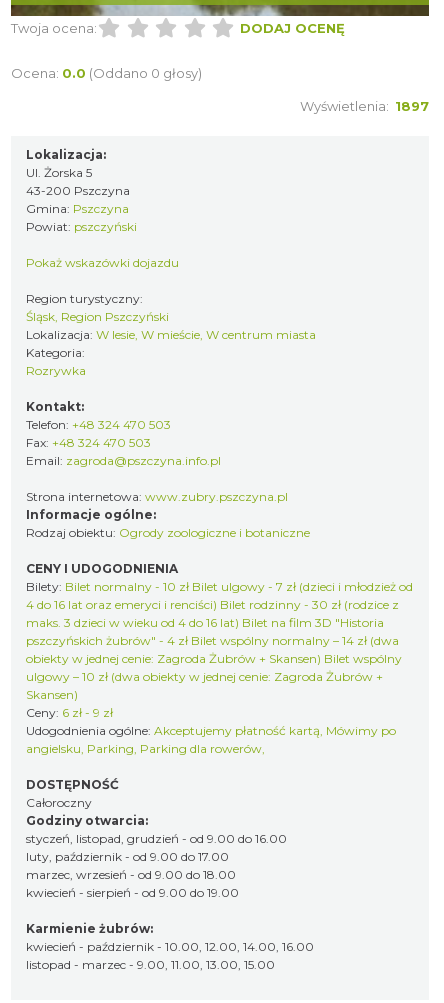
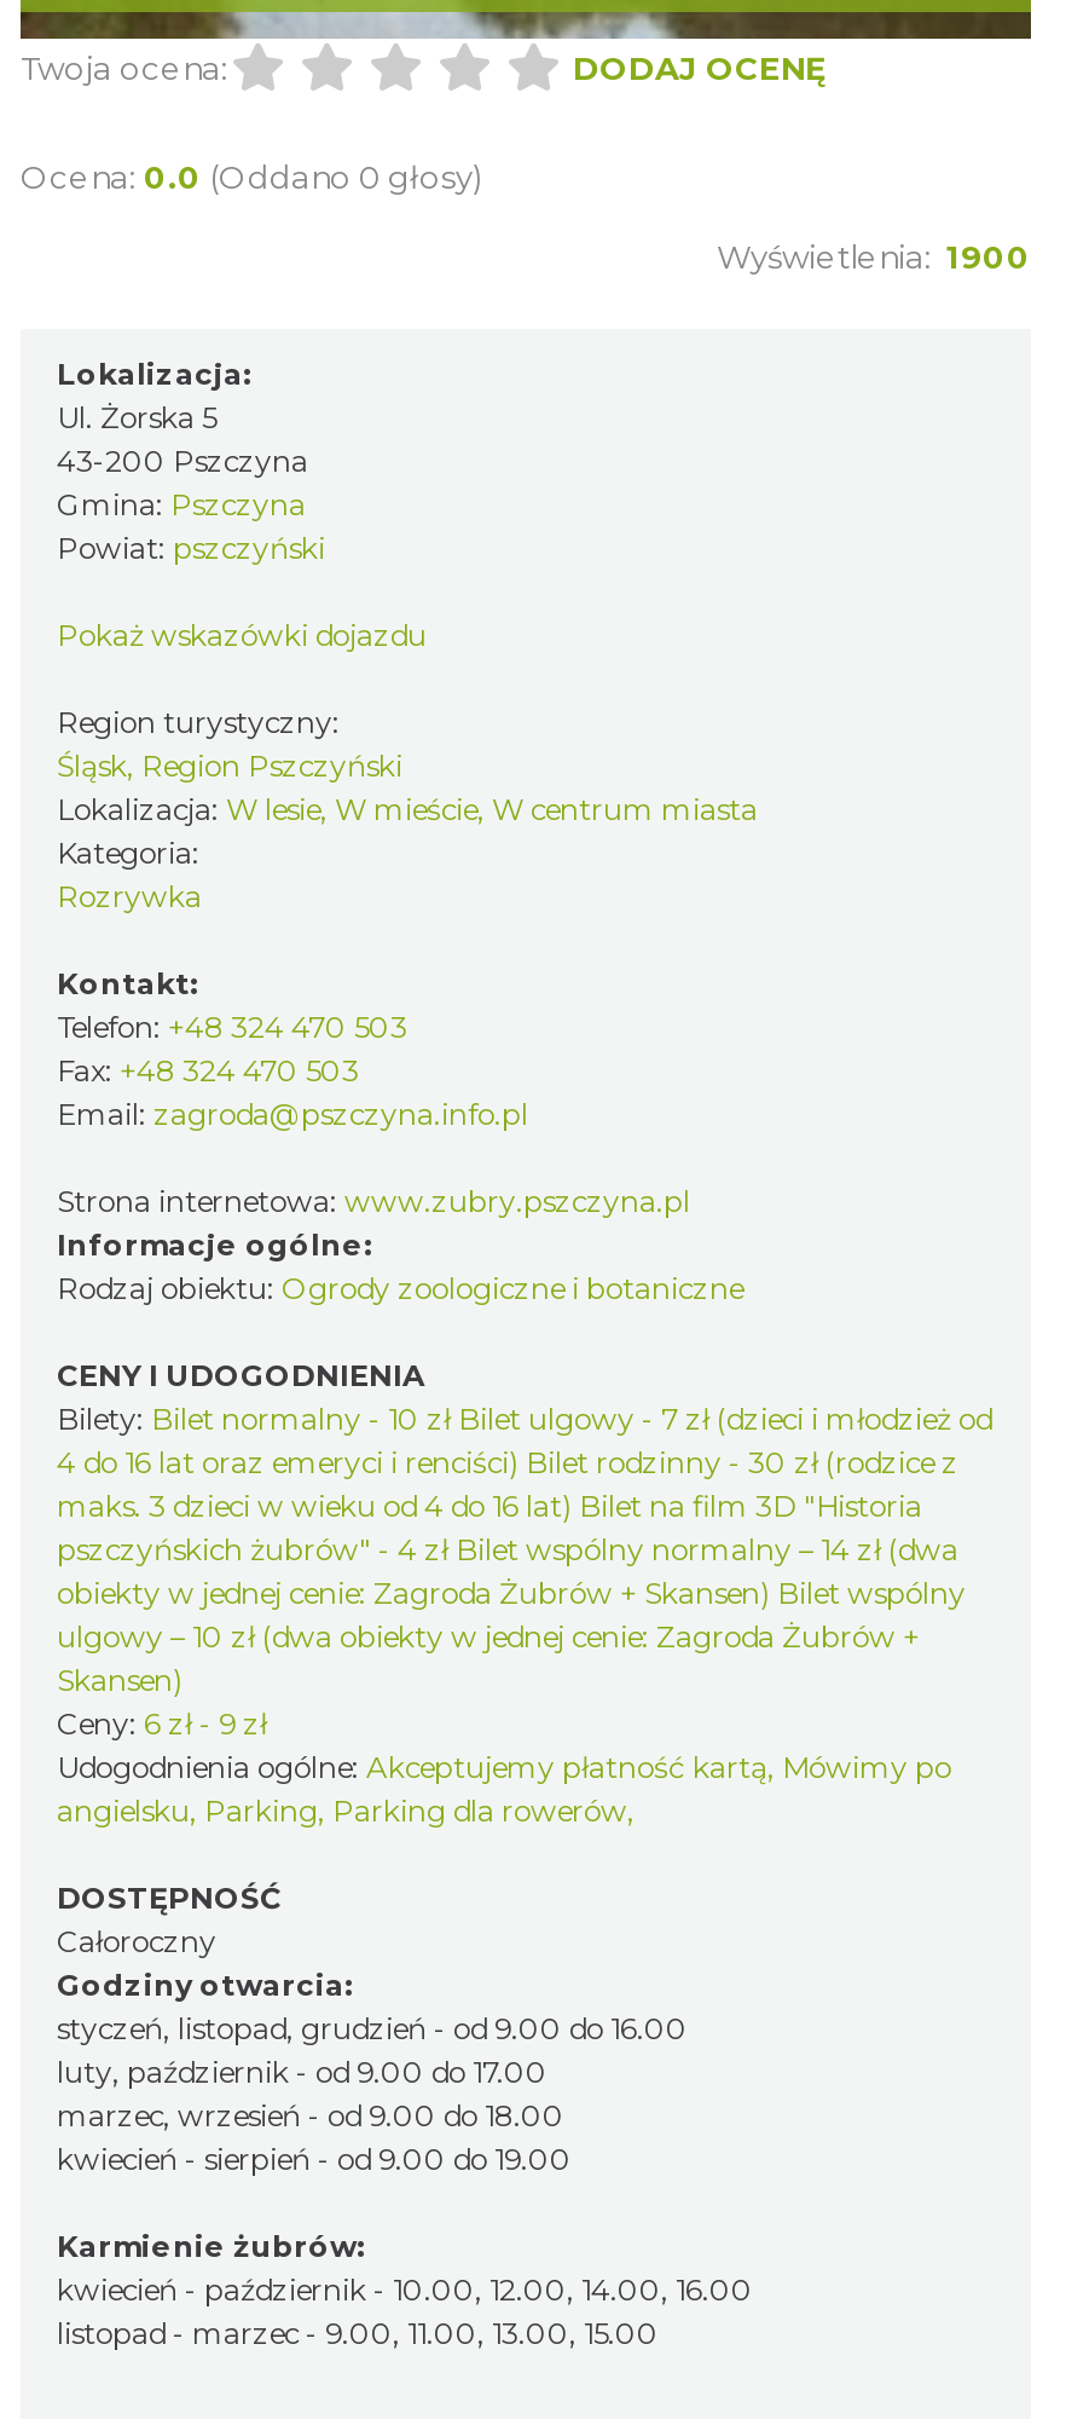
- Wyświetlenia: 1897
+ Wyświetlenia: 1900
